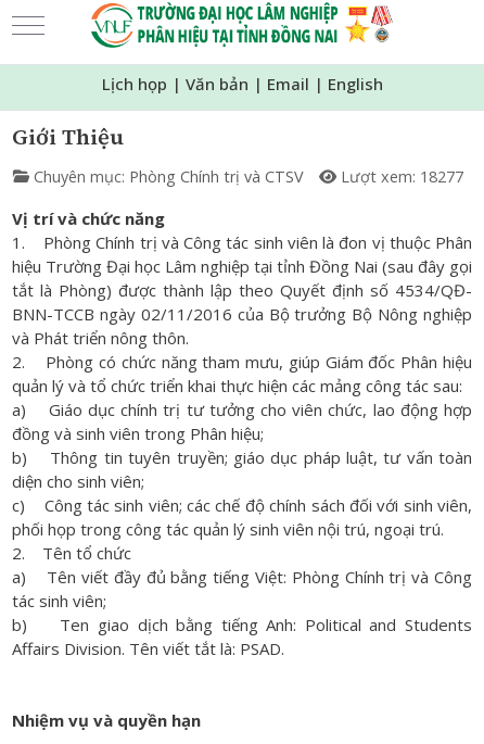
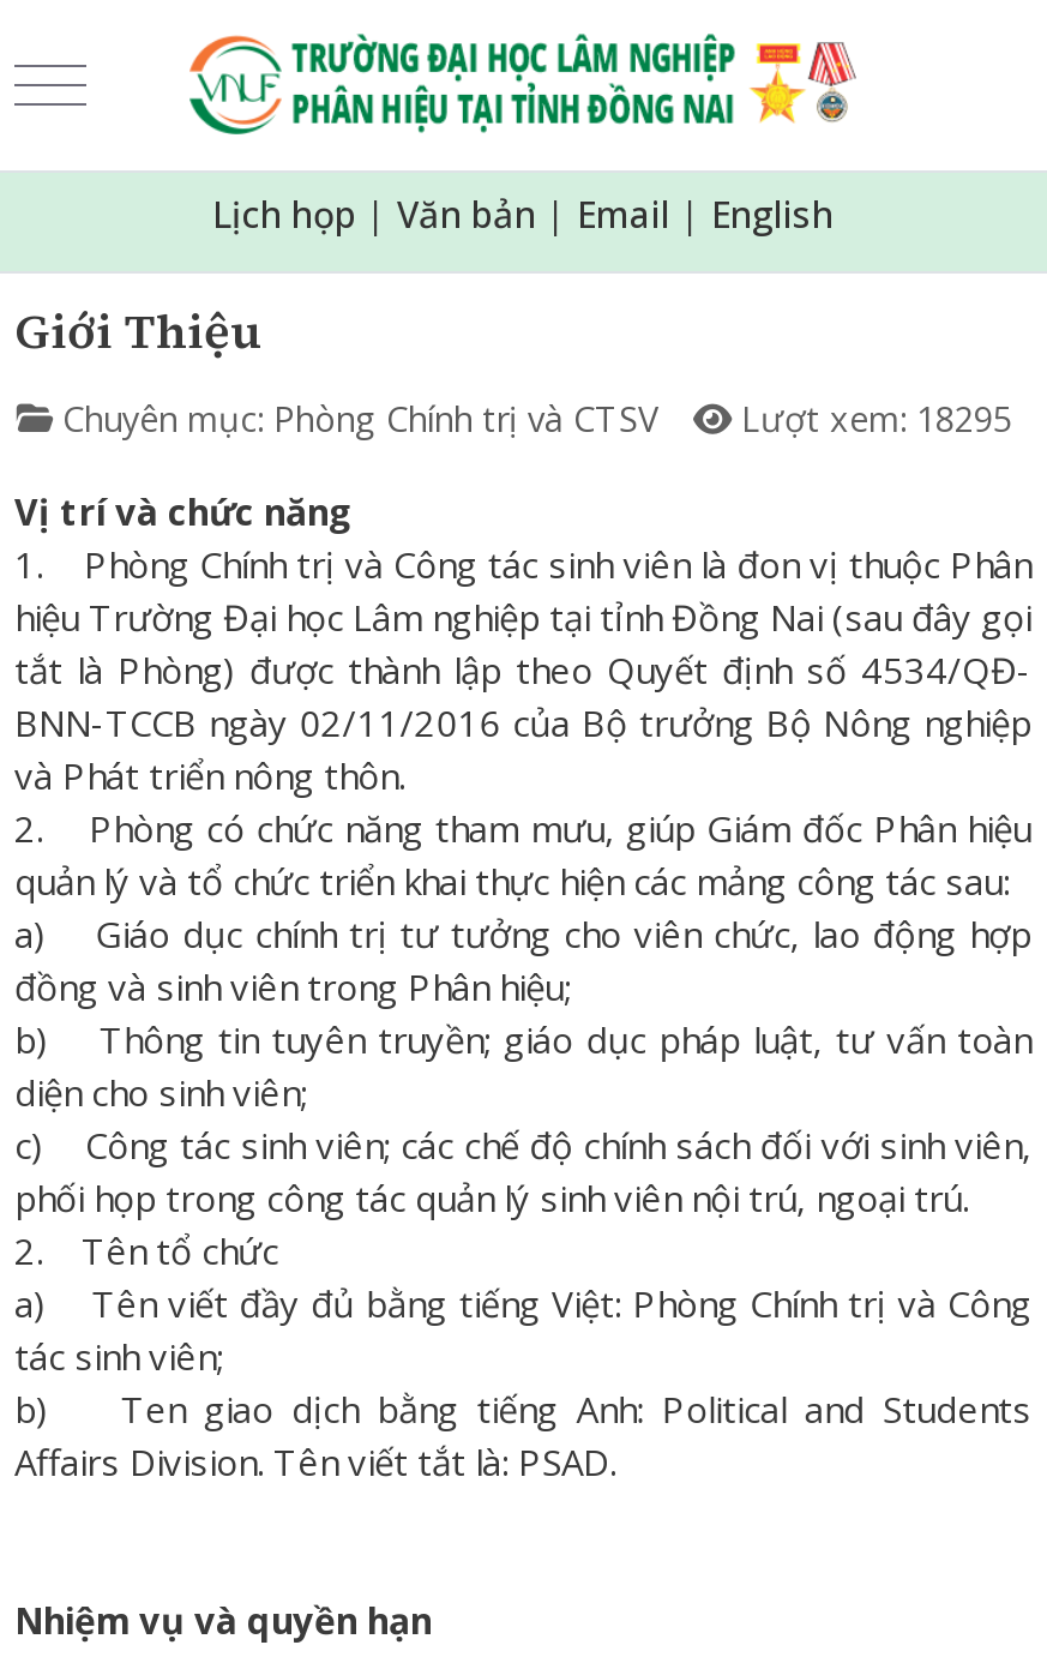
- Chuyên mục: Phòng Chính trị và CTSV Lượt xem: 18277
+ Chuyên mục: Phòng Chính trị và CTSV Lượt xem: 18295
